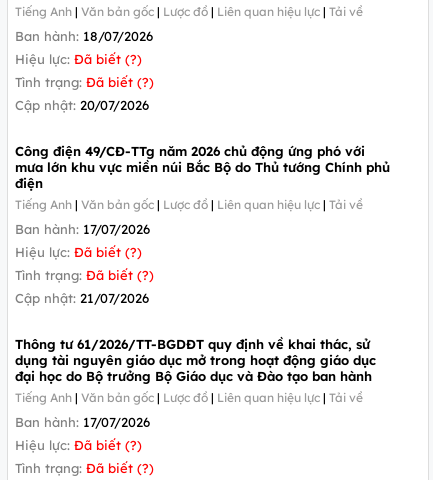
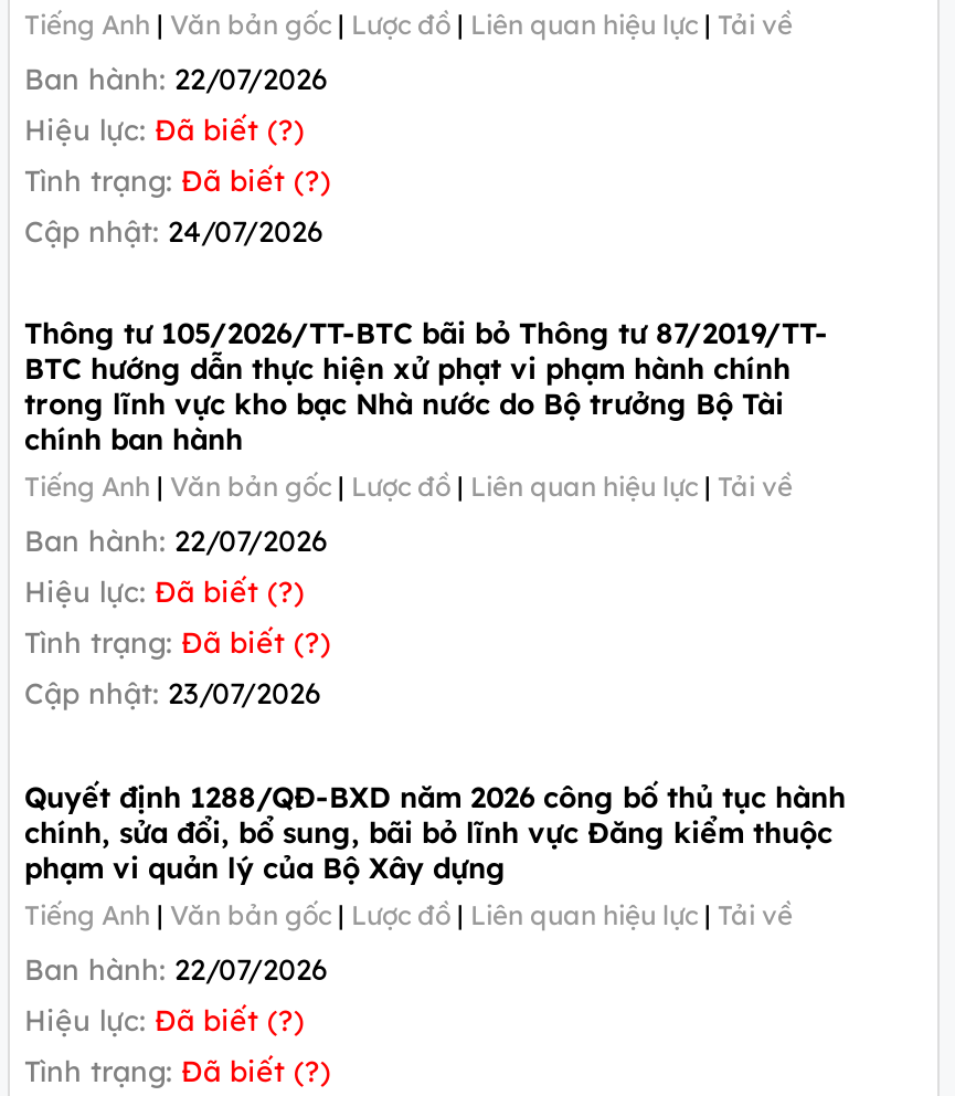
- Ban hành: 18/07/2026
+ Ban hành: 22/07/2026

- Cập nhật: 20/07/2026
+ Cập nhật: 24/07/2026

- Công điện 49/CĐ-TTg năm 2026 chủ động ứng phó với
- mưa lớn khu vực miền núi Bắc Bộ do Thủ tướng Chính phủ
- điện
+ Thông tư 105/2026/TT-BTC bãi bỏ Thông tư 87/2019/TT-
+ BTC hướng dẫn thực hiện xử phạt vi phạm hành chính
+ trong lĩnh vực kho bạc Nhà nước do Bộ trưởng Bộ Tài
+ chính ban hành

- Ban hành: 17/07/2026
+ Ban hành: 22/07/2026

- Cập nhật: 21/07/2026
+ Cập nhật: 23/07/2026

- Thông tư 61/2026/TT-BGDĐT quy định về khai thác, sử
- dụng tài nguyên giáo dục mở trong hoạt động giáo dục
- đại học do Bộ trưởng Bộ Giáo dục và Đào tạo ban hành
+ Quyết định 1288/QĐ-BXD năm 2026 công bố thủ tục hành
+ chính, sửa đổi, bổ sung, bãi bỏ lĩnh vực Đăng kiểm thuộc
+ phạm vi quản lý của Bộ Xây dựng

- Ban hành: 17/07/2026
+ Ban hành: 22/07/2026
